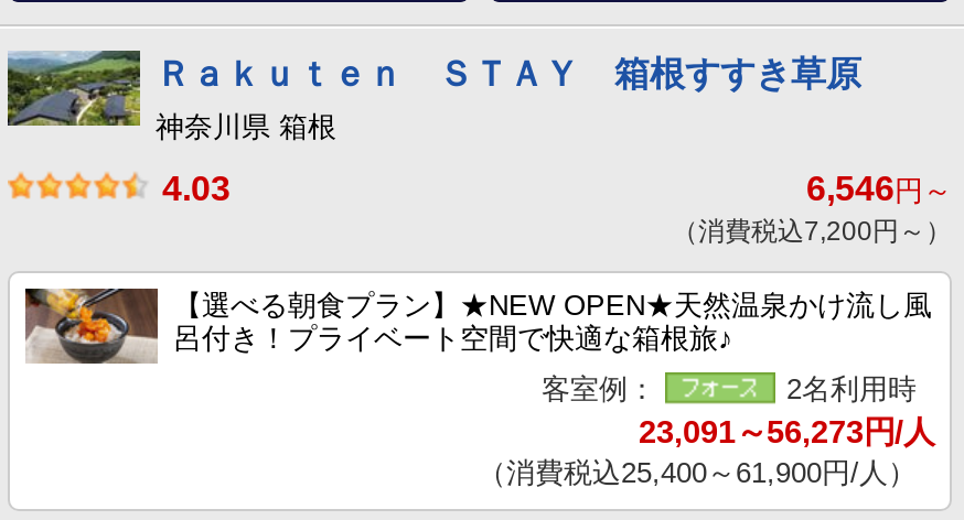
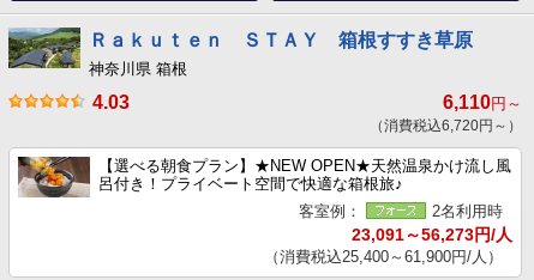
- 6,546円～
+ 6,110円～

- （消費税込7,200円～）
+ （消費税込6,720円～）
